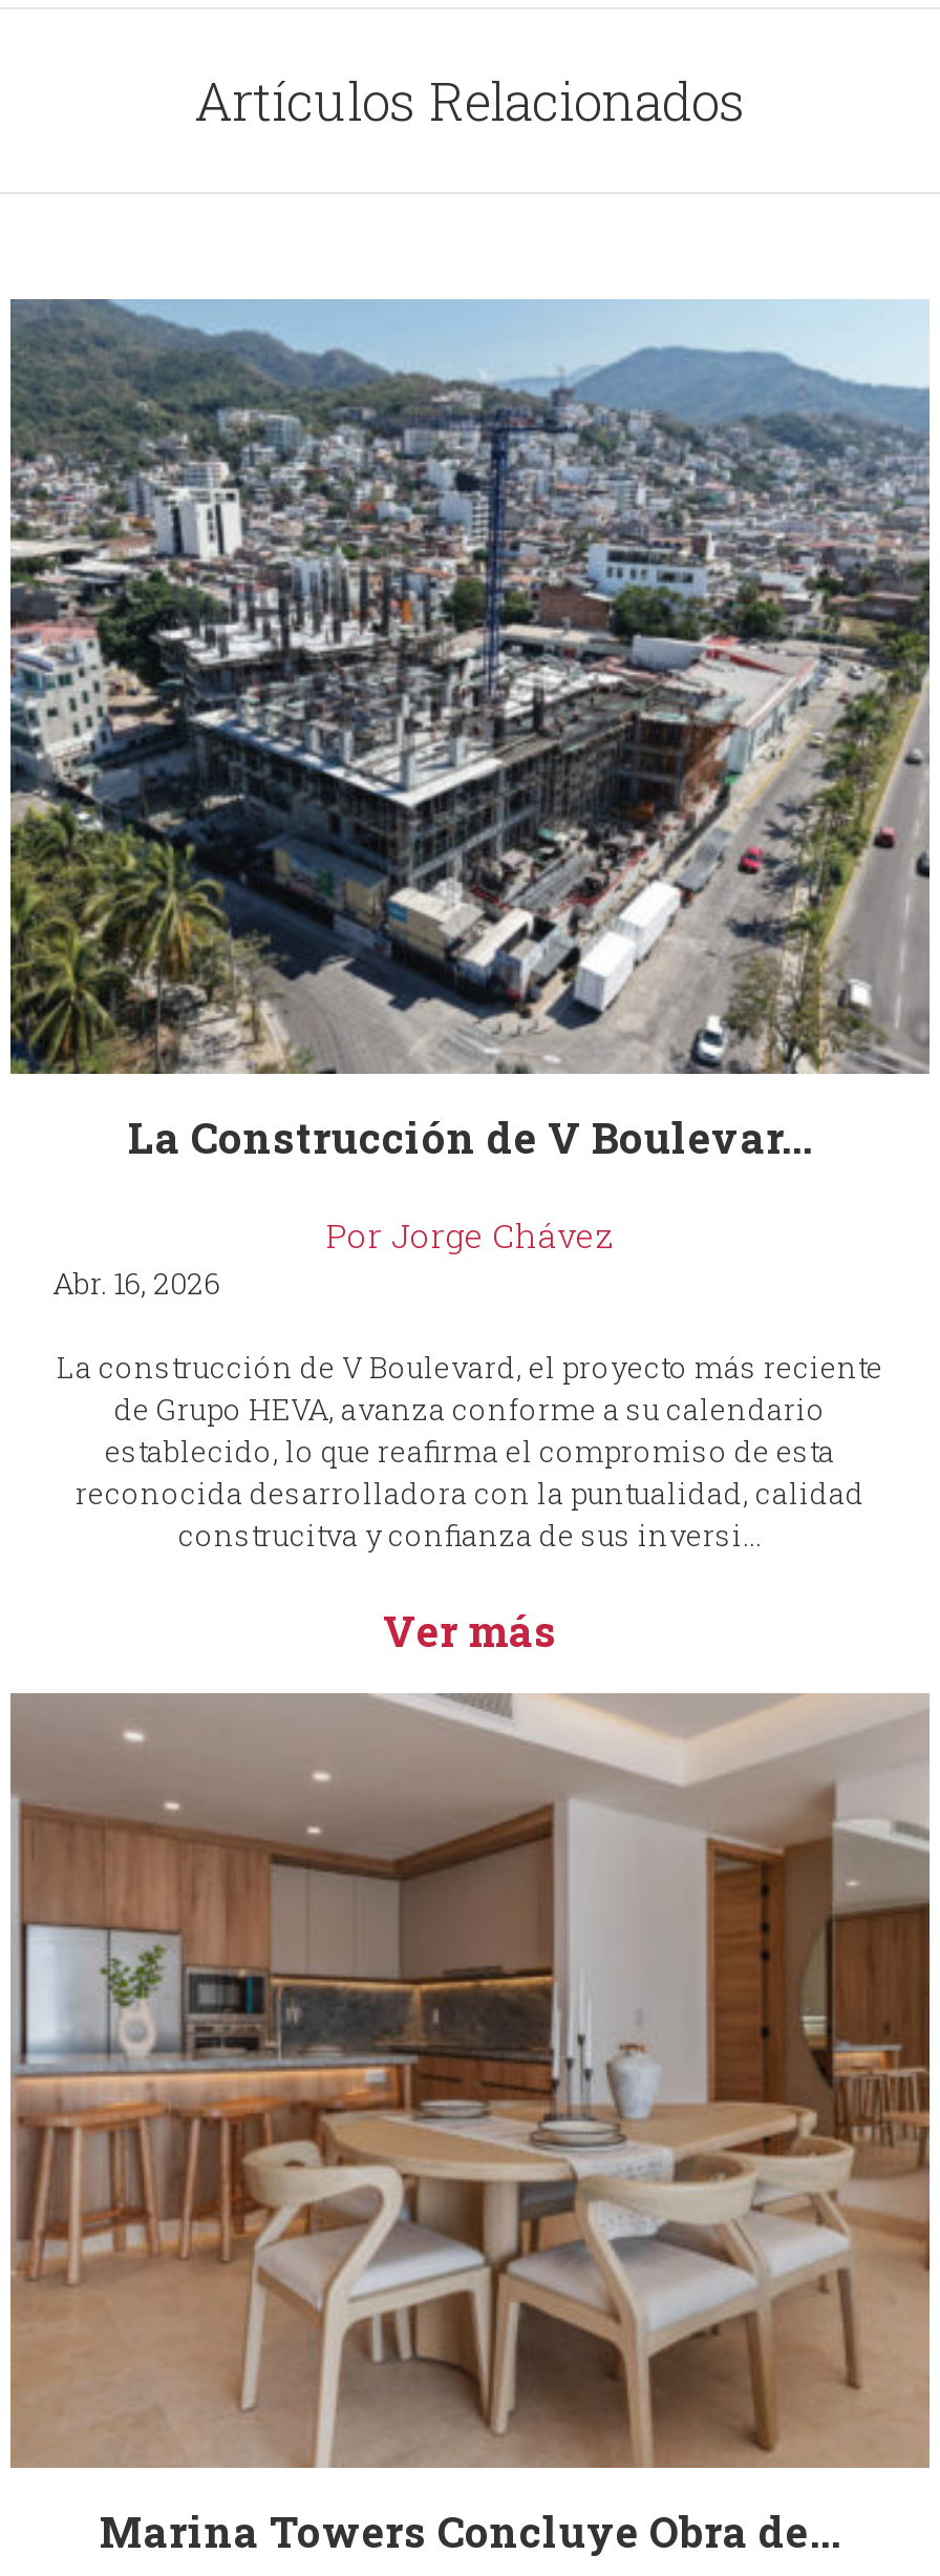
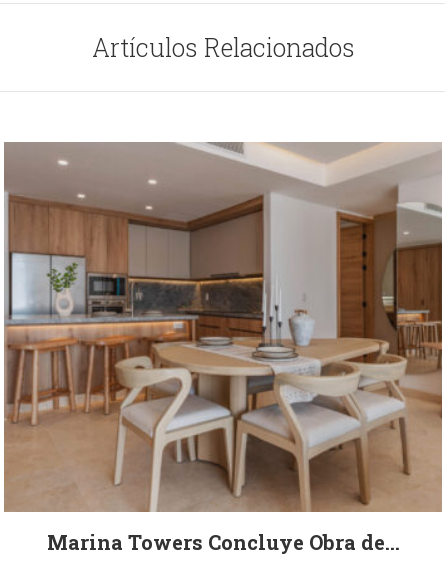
- [image]
- La Construcción de V Boulevar...
- Por Jorge Chávez
- Abr. 16, 2026
- La construcción de V Boulevard, el proyecto más reciente
- de Grupo HEVA, avanza conforme a su calendario
- establecido, lo que reafirma el compromiso de esta
- reconocida desarrolladora con la puntualidad, calidad
- construcitva y confianza de sus inversi...
- Ver más
